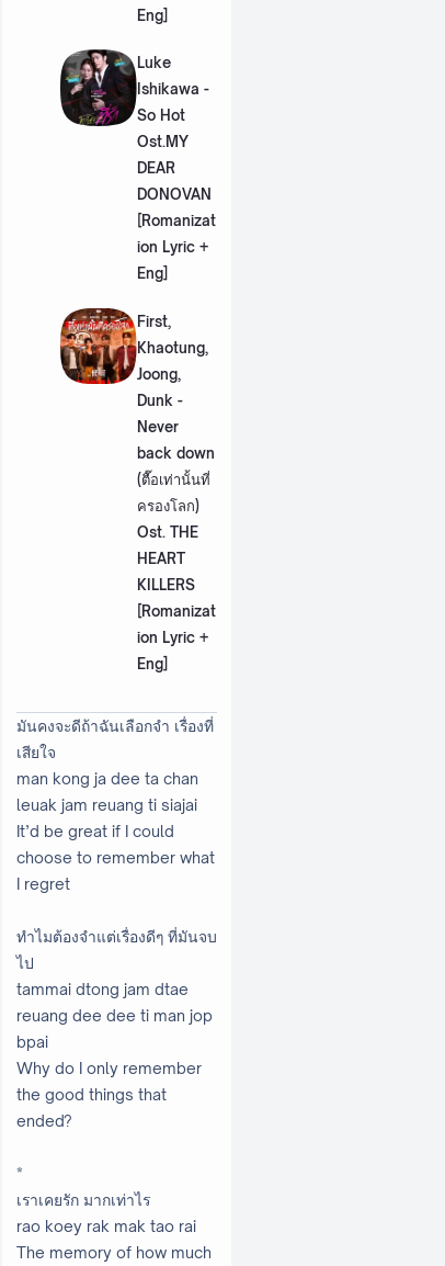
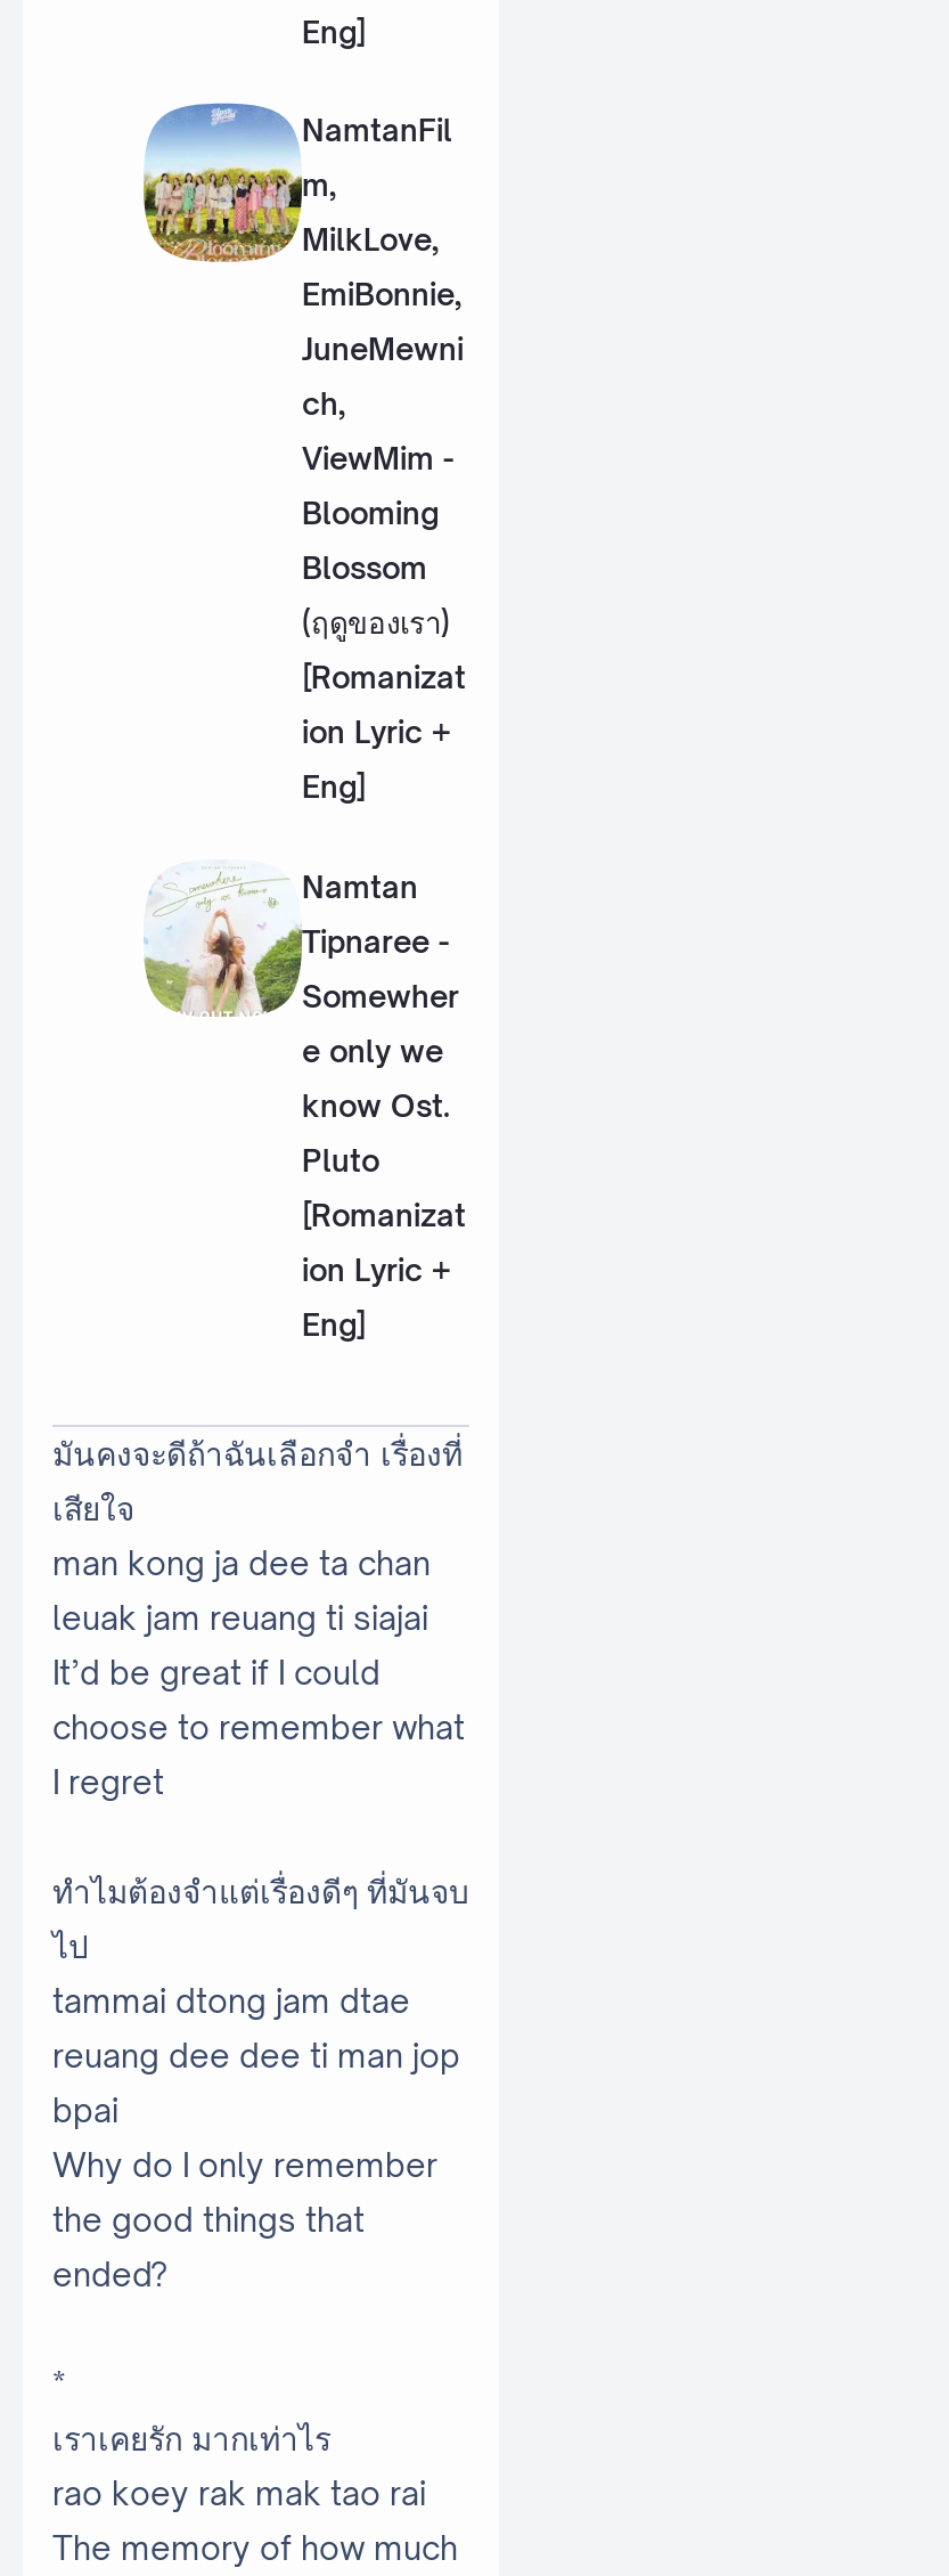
- [image]
- Luke
- Ishikawa -
- So Hot
- Ost.MY
- DEAR
- DONOVAN
+ [image]
+ NamtanFil
+ m,
+ MilkLove,
+ EmiBonnie,
+ JuneMewni
+ ch,
+ ViewMim -
+ Blooming
+ Blossom
+ (ฤดูของเรา)

moved down: [Romanizat | ion Lyric + | Eng]

- [image]
- First,
- Khaotung,
- Joong,
- Dunk -
- Never
- back down
- (ตื๊อเท่านั้นที่
- ครองโลก)
- Ost. THE
- HEART
- KILLERS
+ [image]
+ Namtan
+ Tipnaree -
+ Somewher
+ e only we
+ know Ost.
+ Pluto
